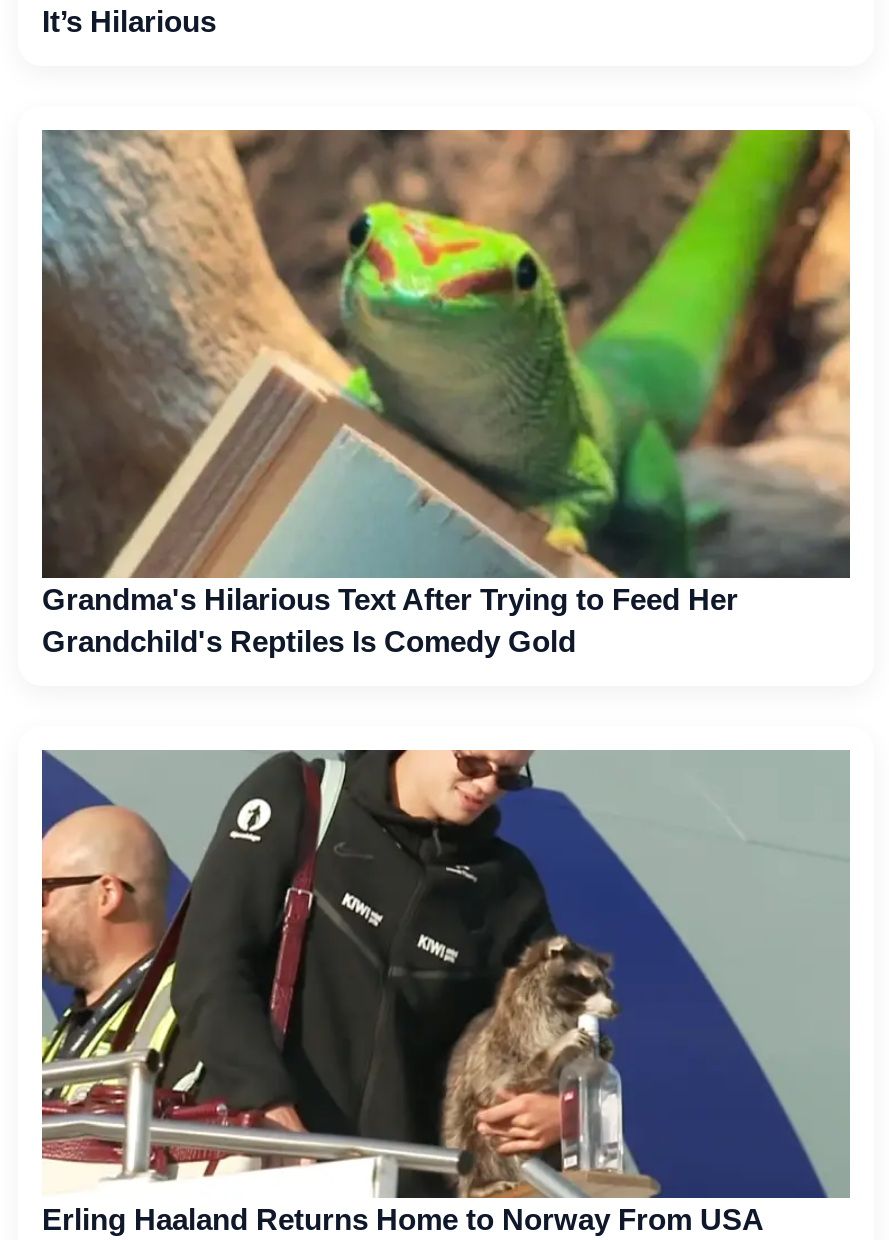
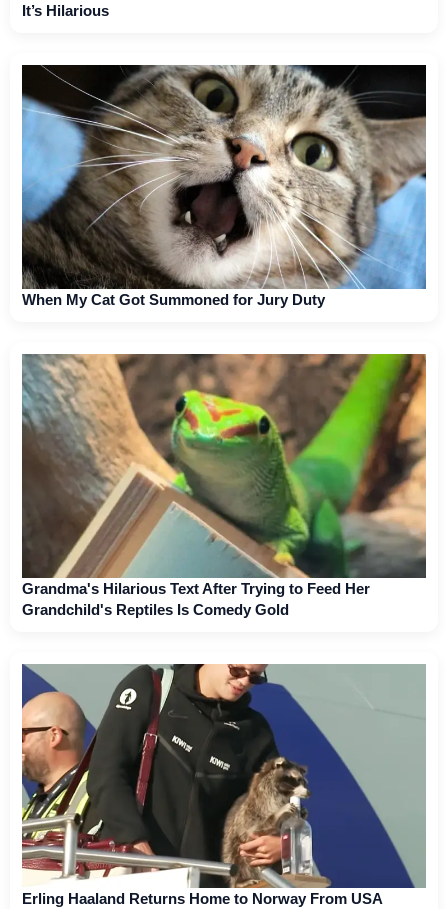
+ [image]
+ When My Cat Got Summoned for Jury Duty
